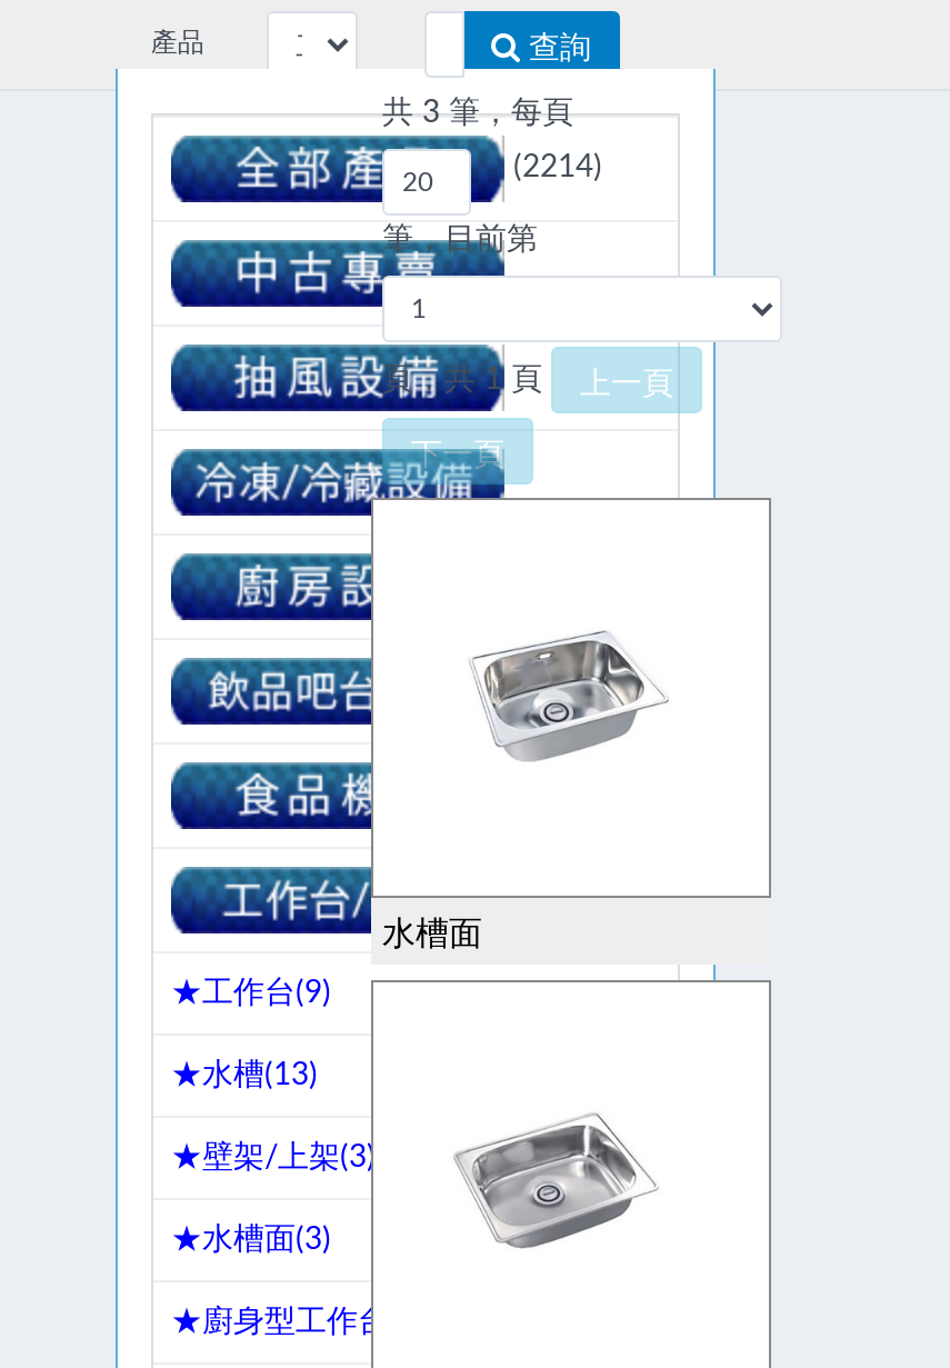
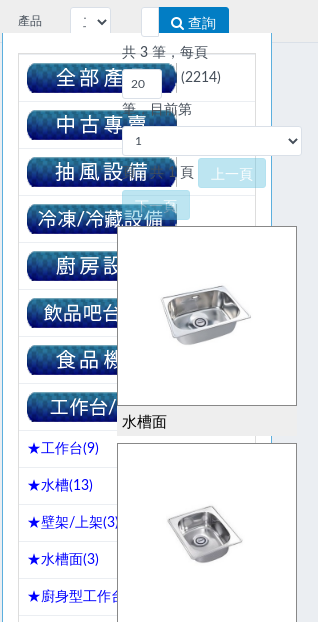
- [image]
+ [image]
